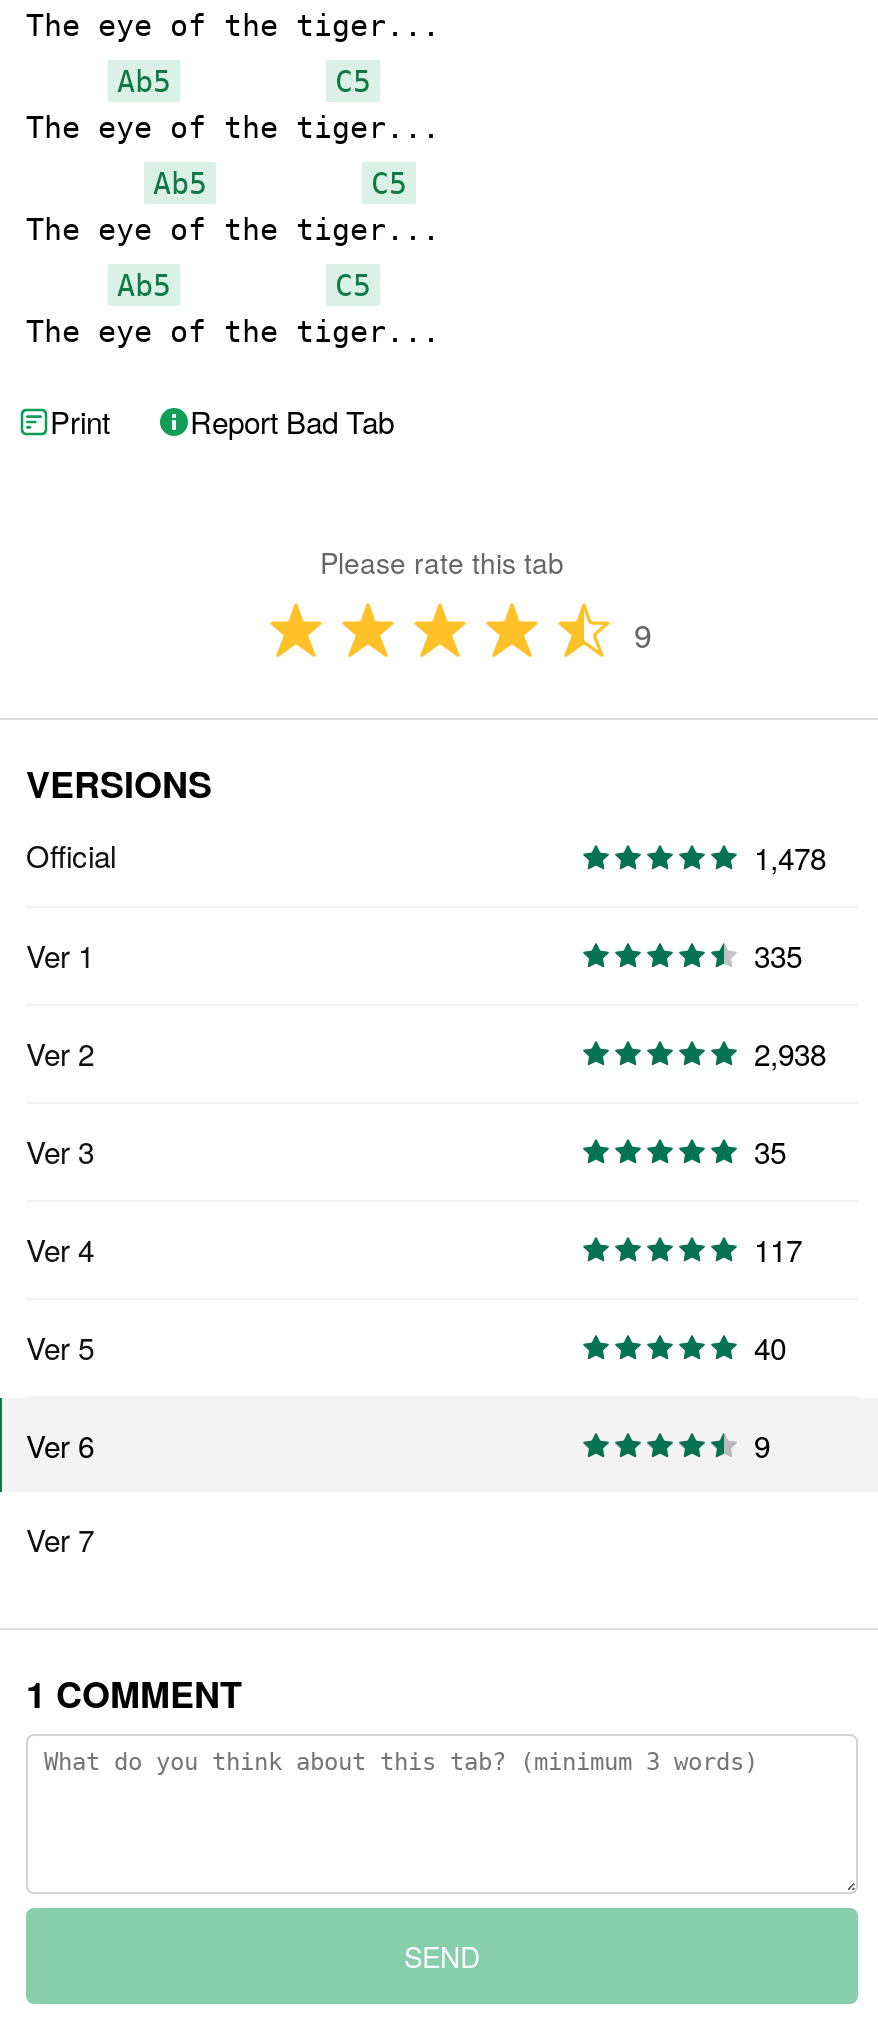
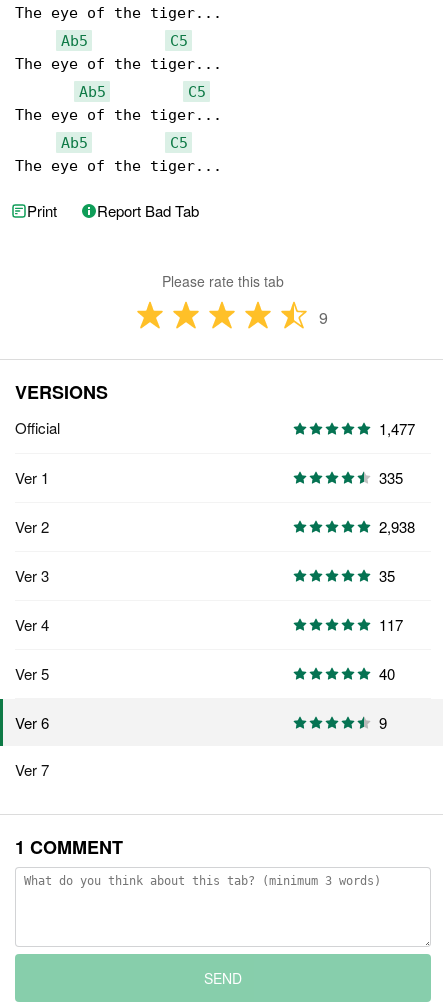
- 1,478
+ 1,477
